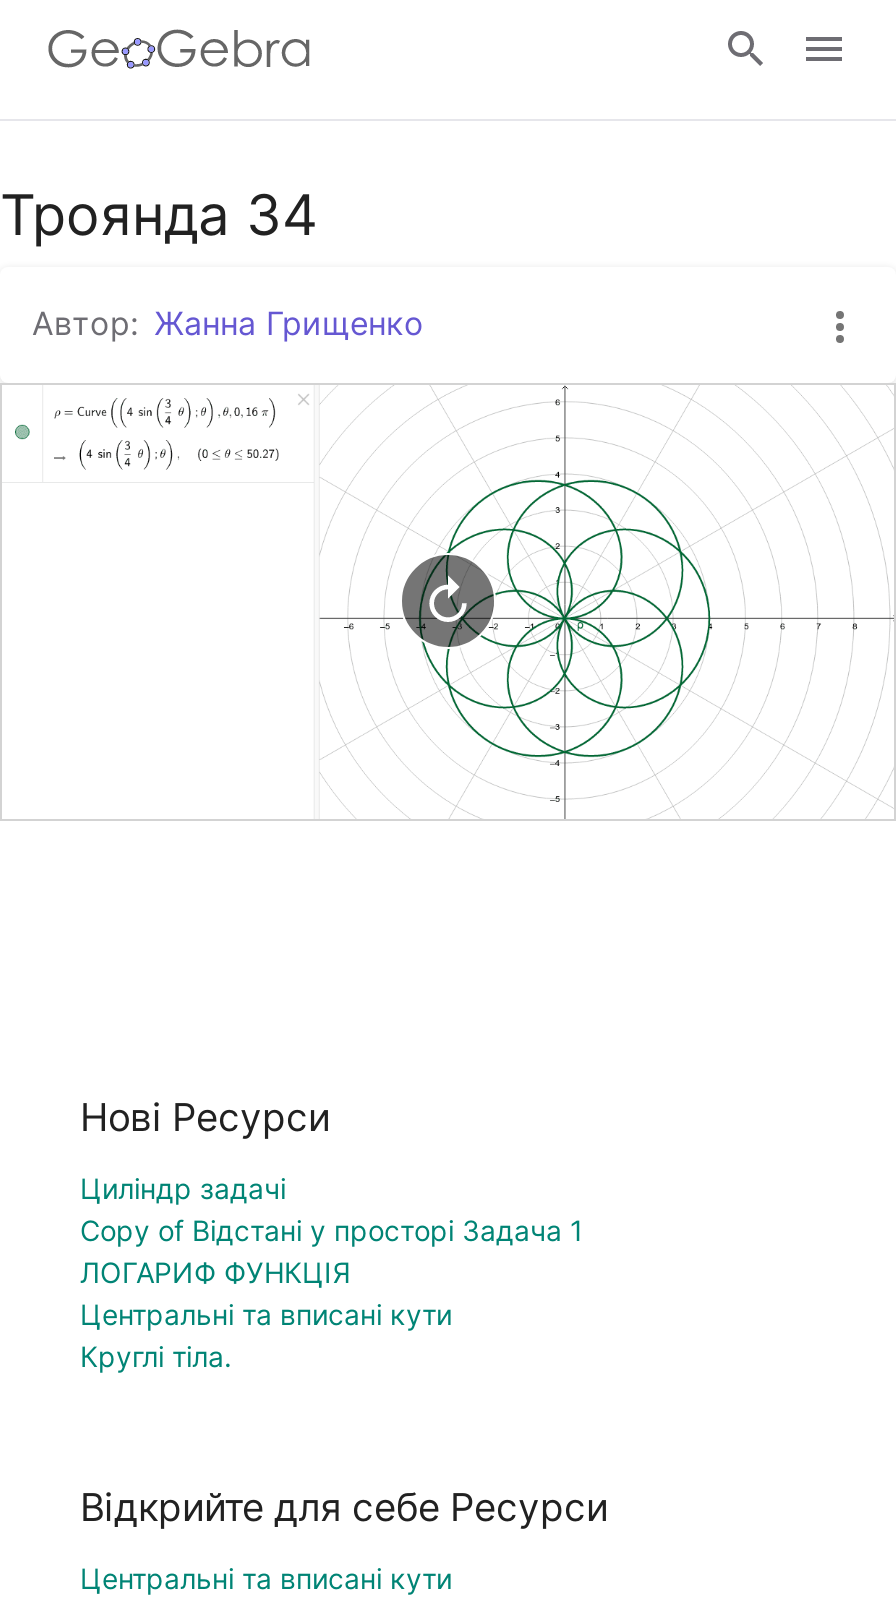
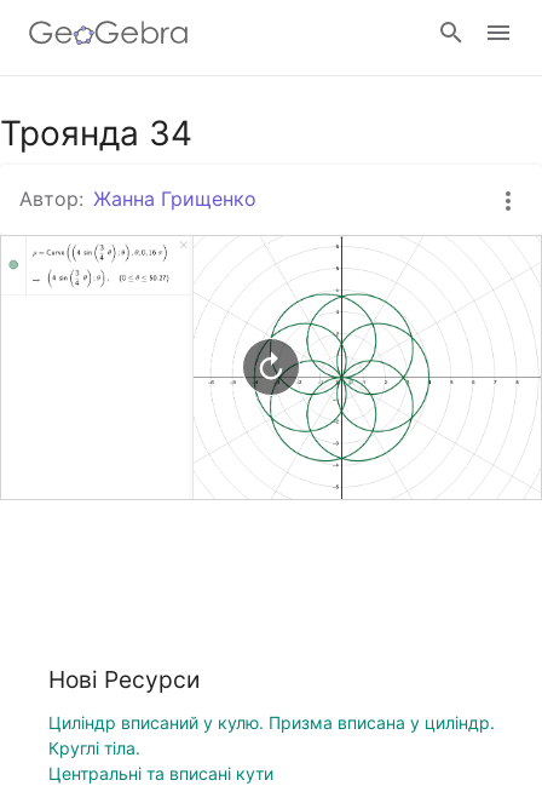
- Циліндр задачі
- Copy of Відстані у просторі Задача 1
- ЛОГАРИФ ФУНКЦІЯ
- Центральні та вписані кути
+ Циліндр вписаний у кулю. Призма вписана у циліндр.

- Відкрийте для себе Ресурси
